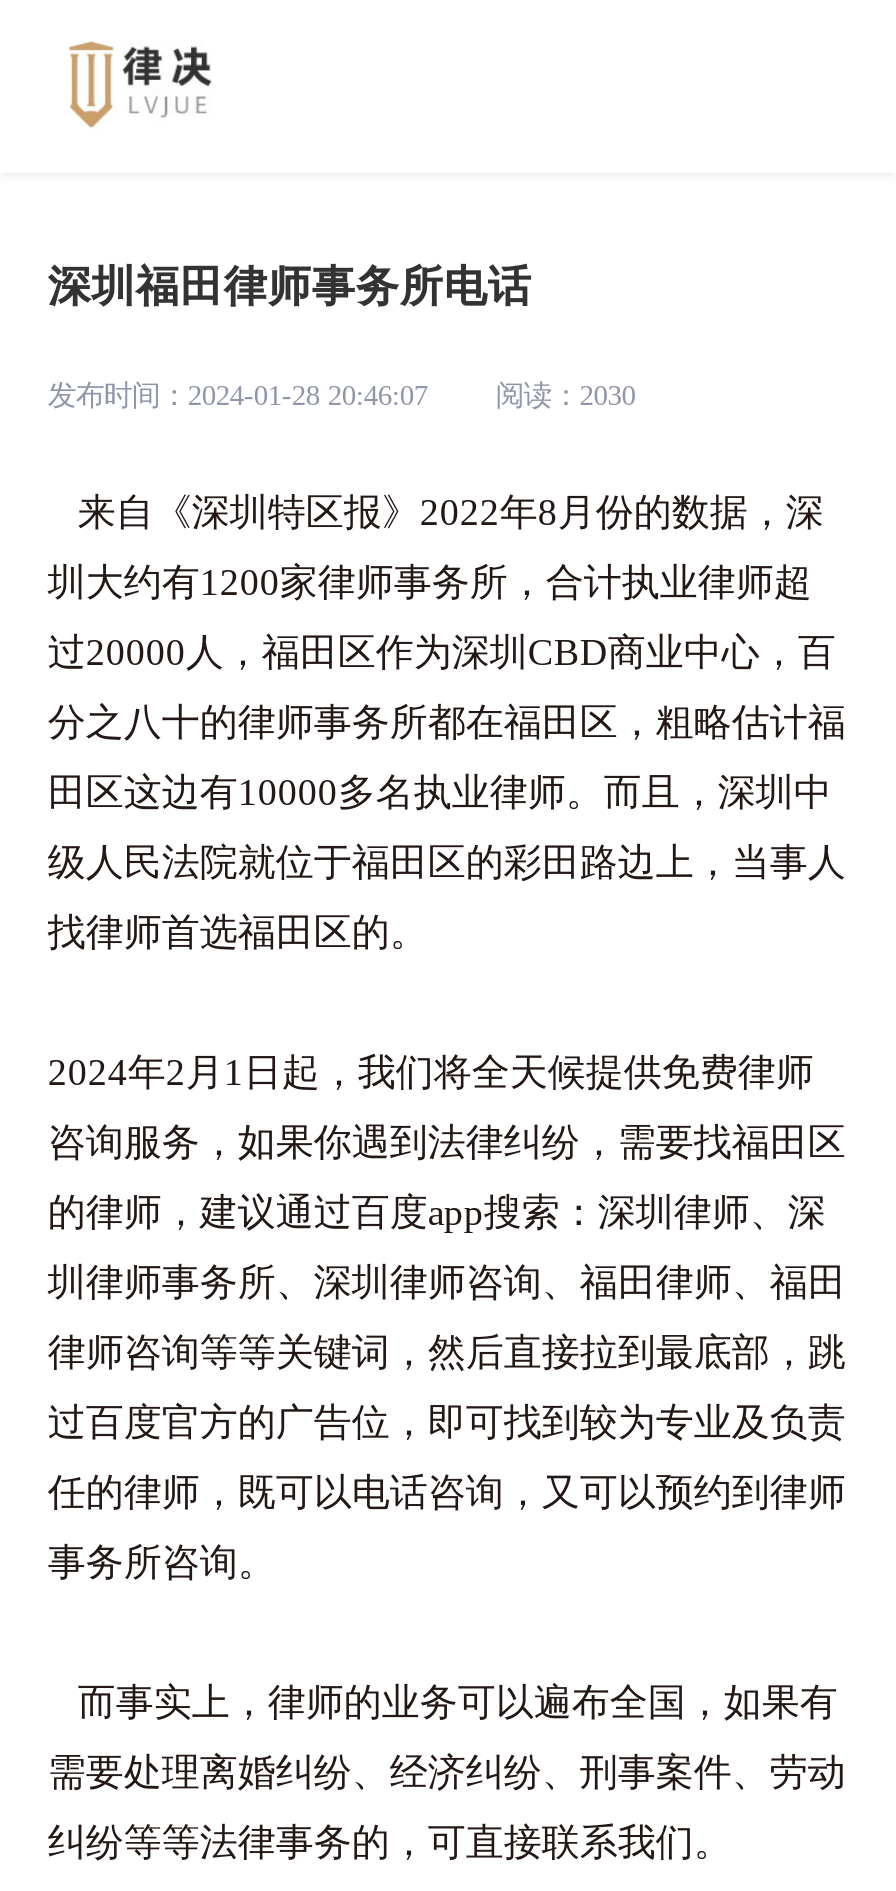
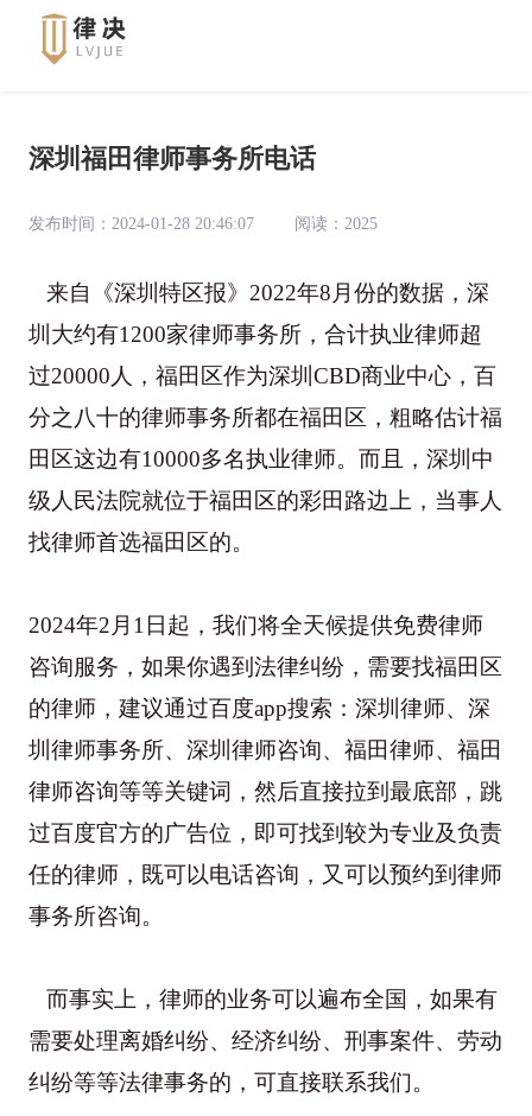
- 阅读：2030
+ 阅读：2025
